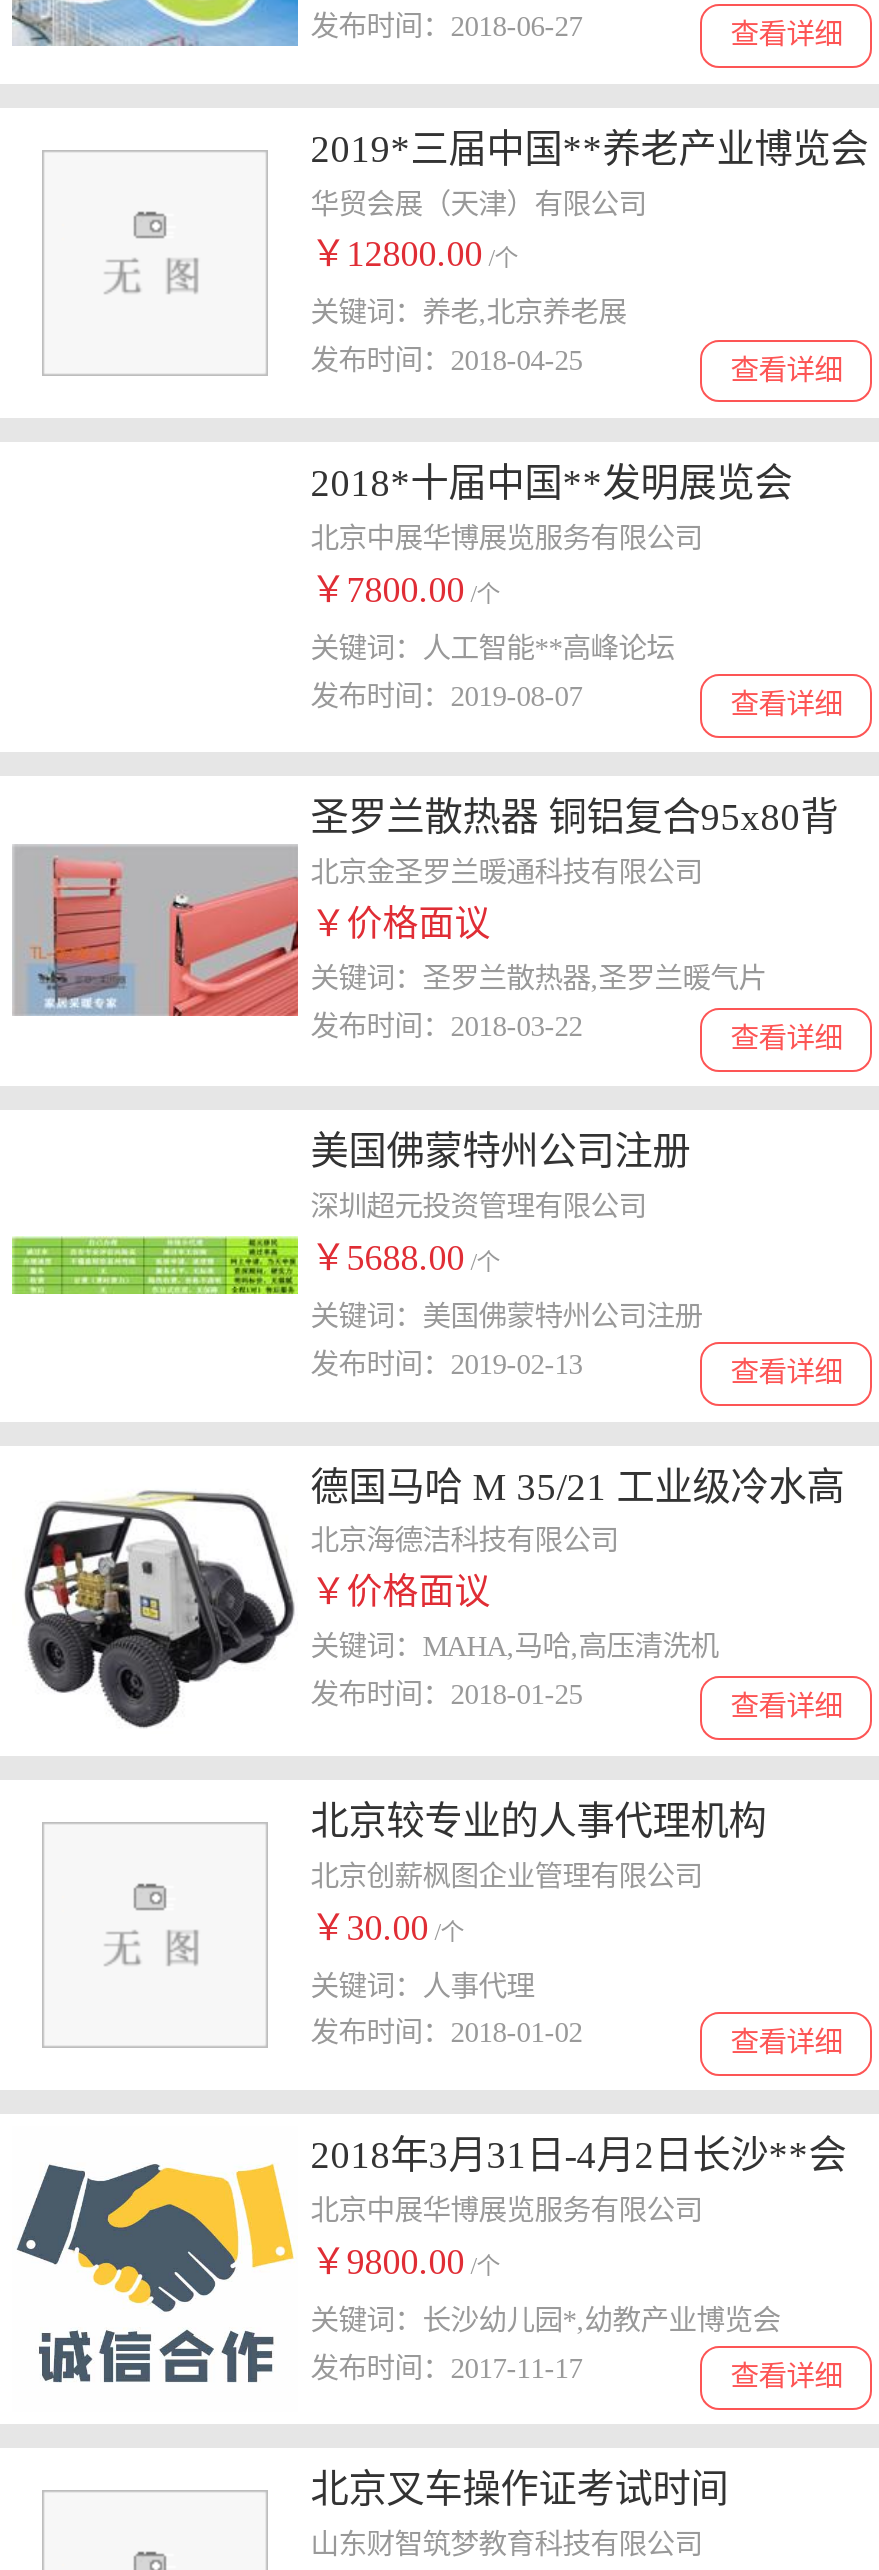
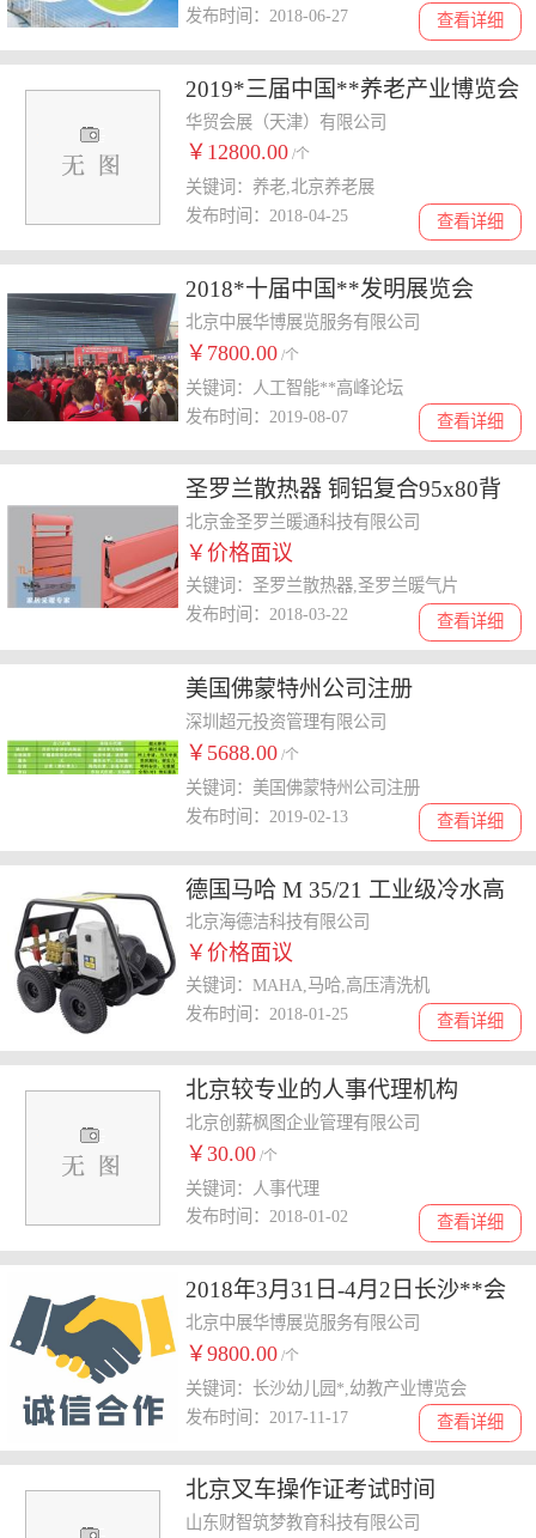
+ [image]
